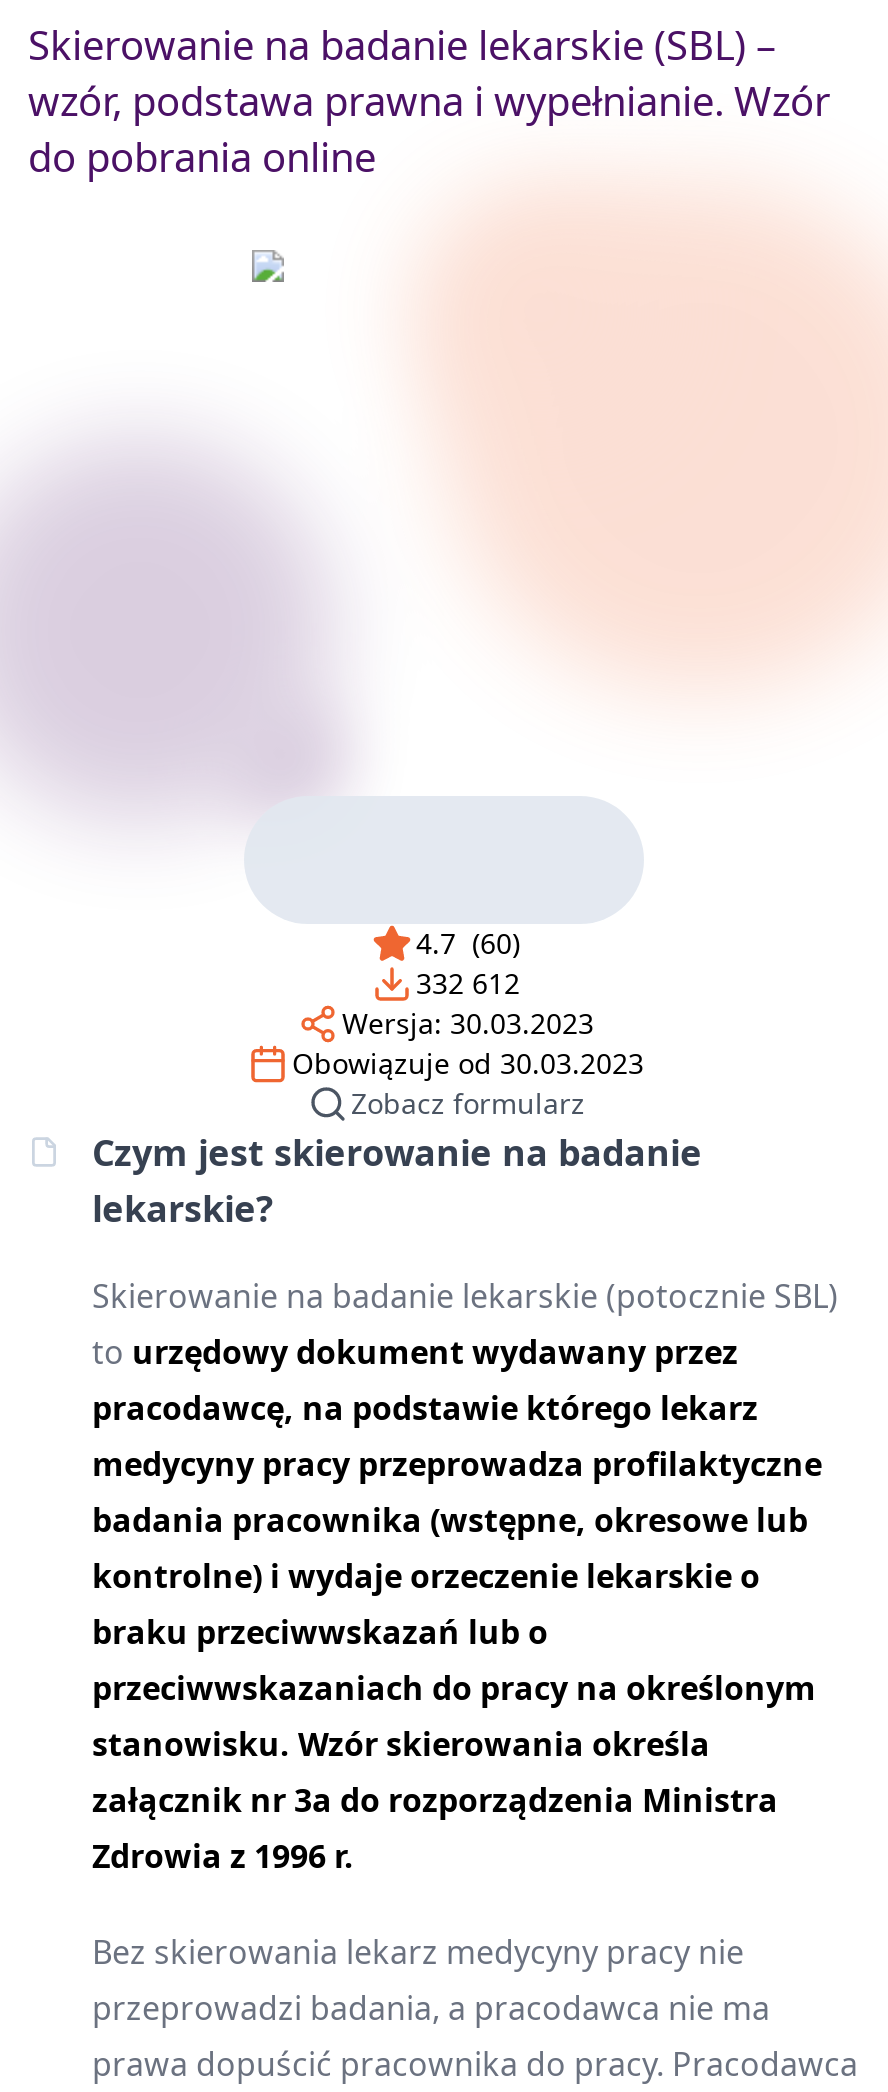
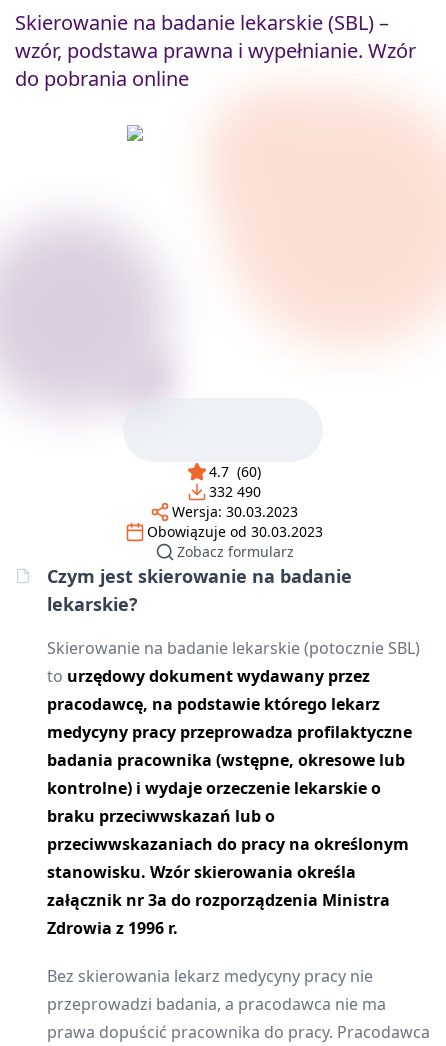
- 332 612
+ 332 490
